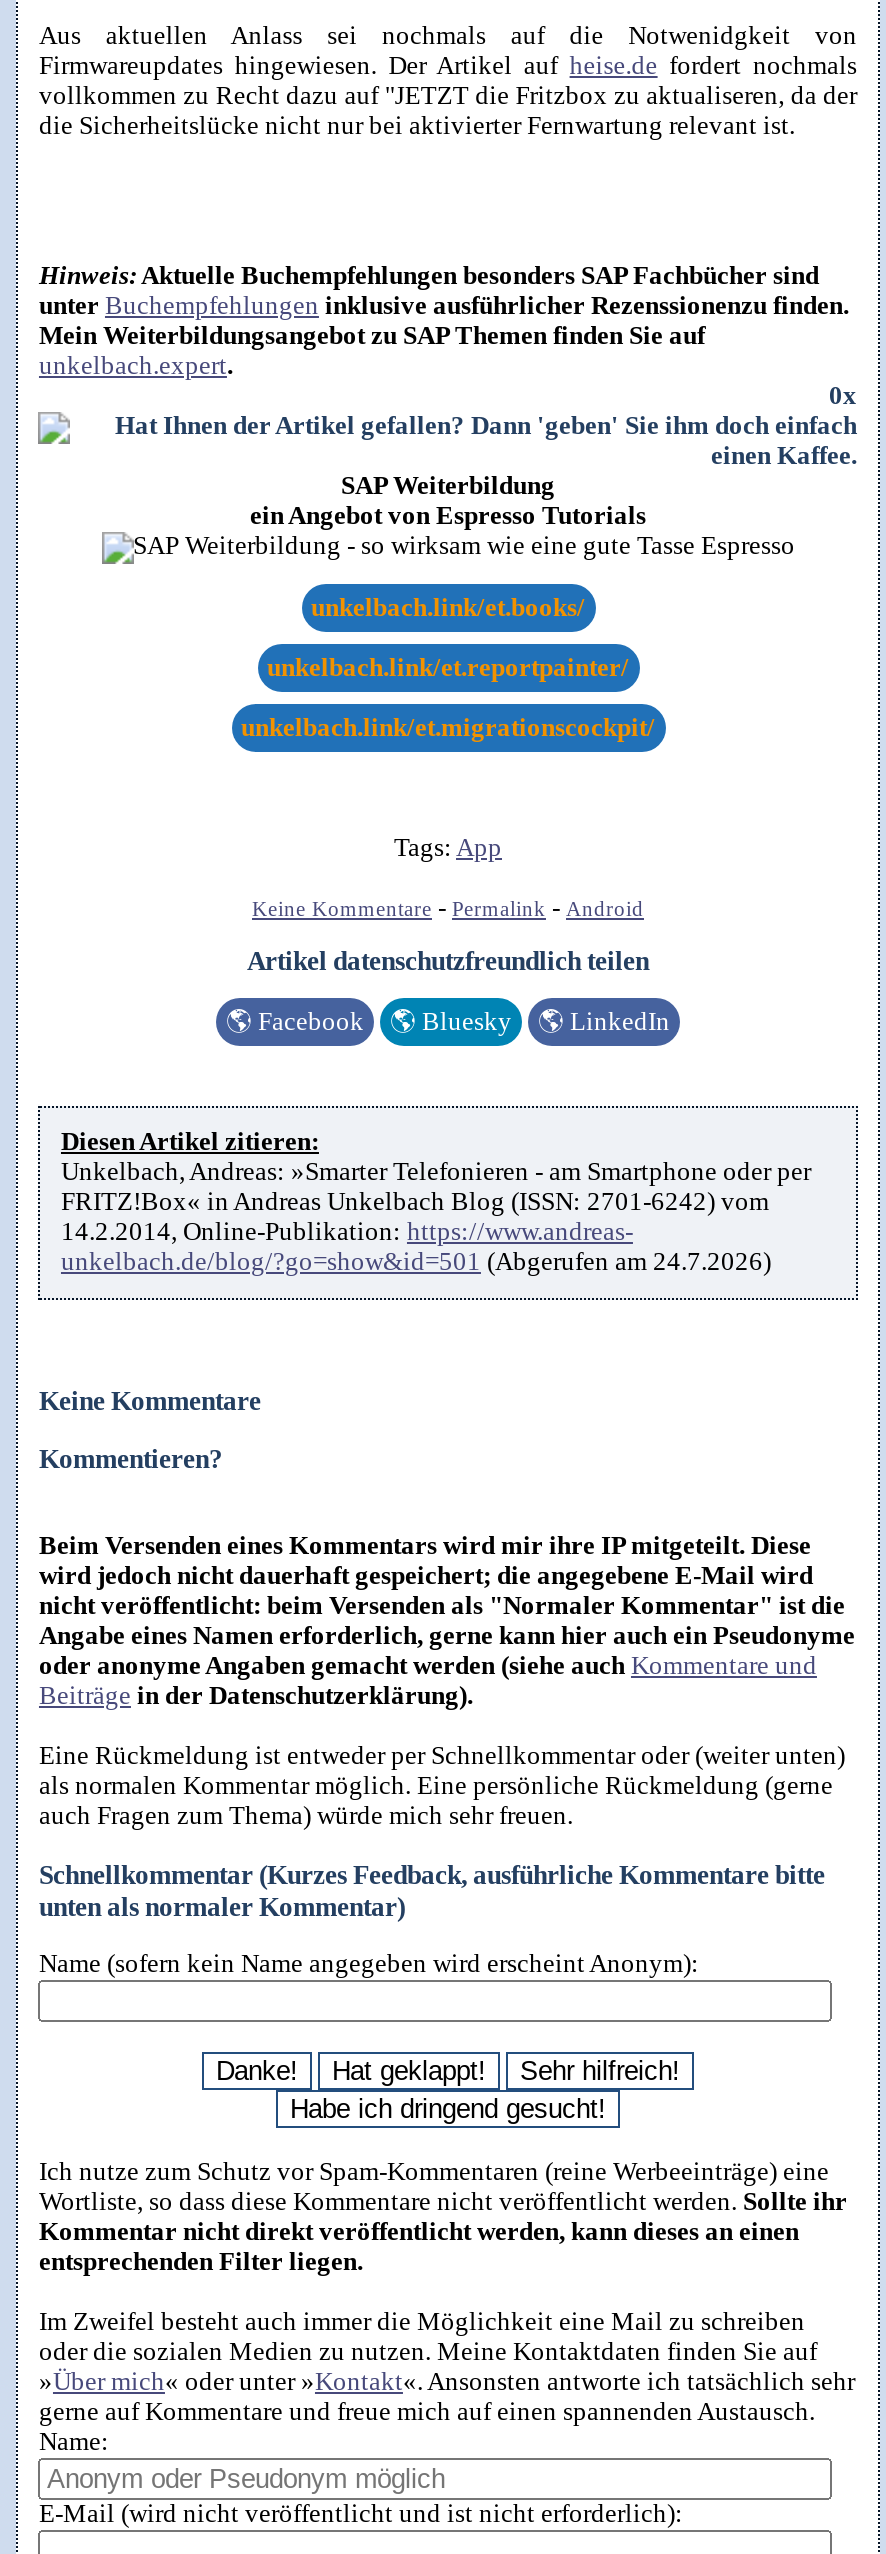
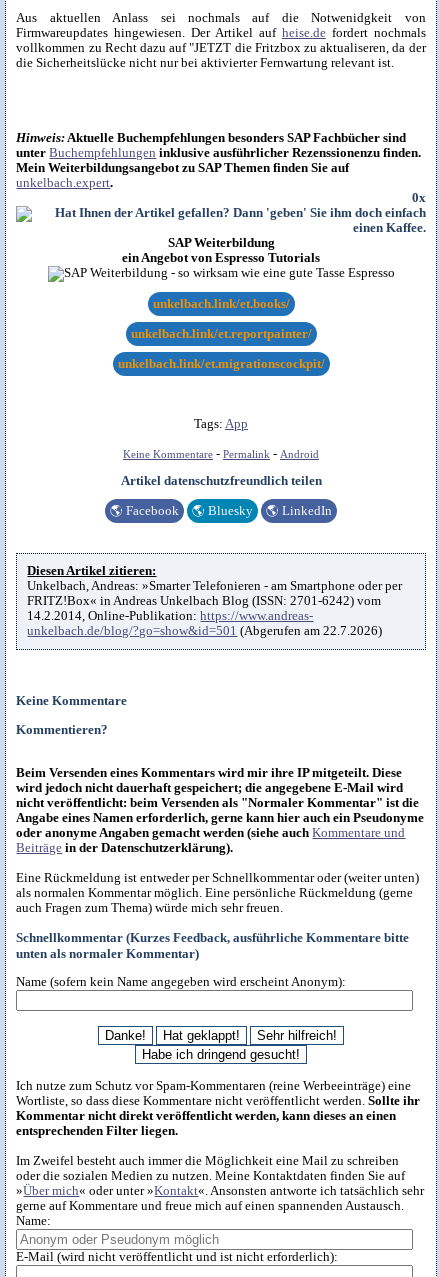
- unkelbach.de/blog/?go=show&id=501 (Abgerufen am 24.7.2026)
+ unkelbach.de/blog/?go=show&id=501 (Abgerufen am 22.7.2026)
